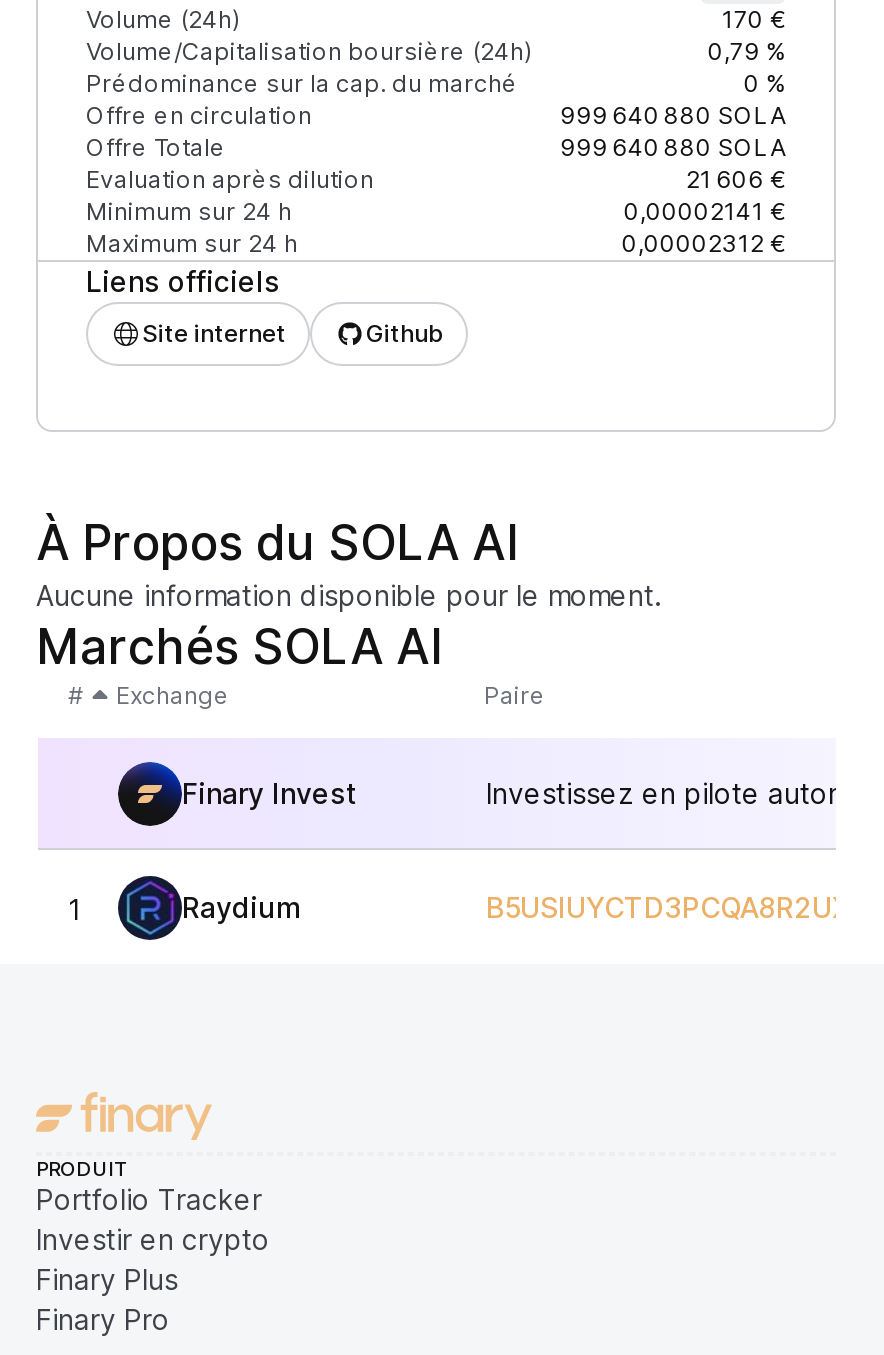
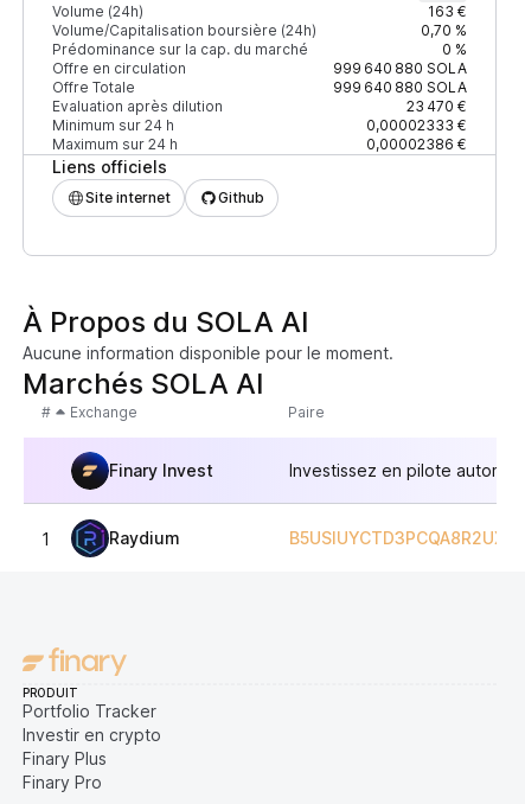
- 170 €
+ 163 €

- 0,79 %
+ 0,70 %

- 21 606 €
+ 23 470 €

- 0,00002141 €
+ 0,00002333 €

- 0,00002312 €
+ 0,00002386 €
